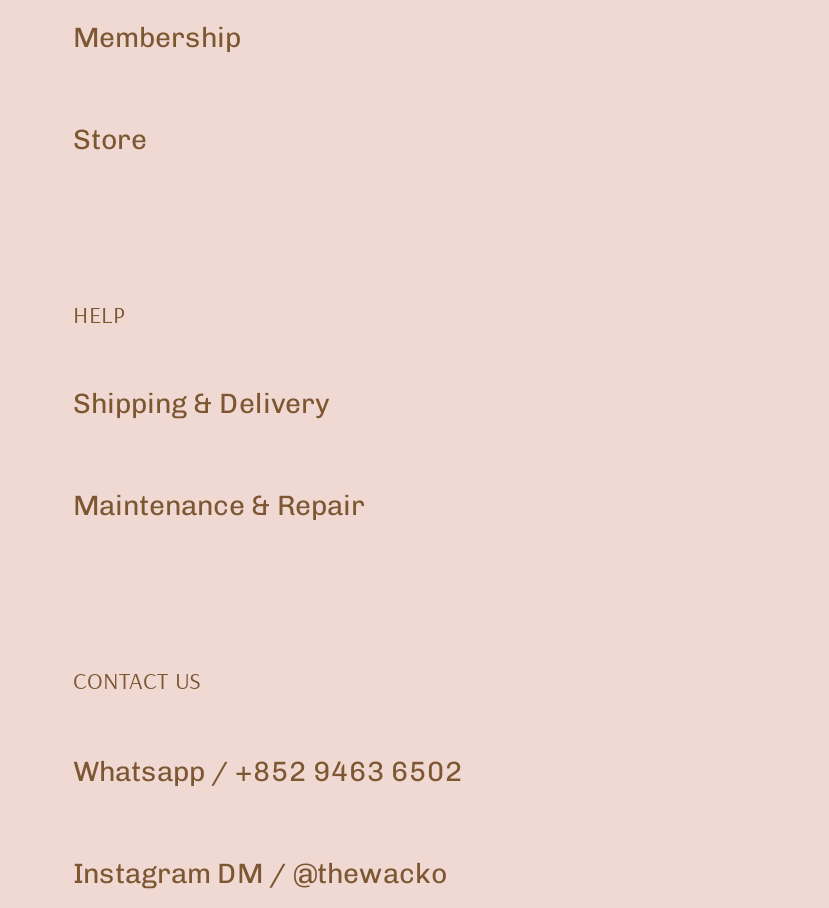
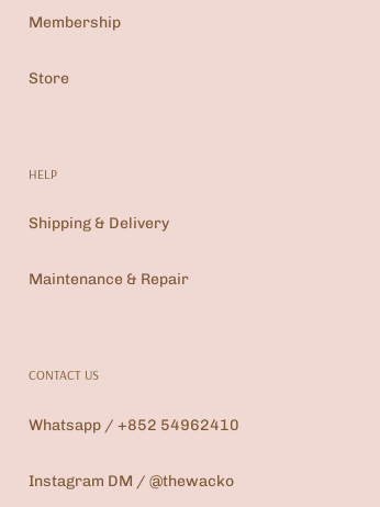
- Whatsapp / +852 9463 6502
+ Whatsapp / +852 54962410
